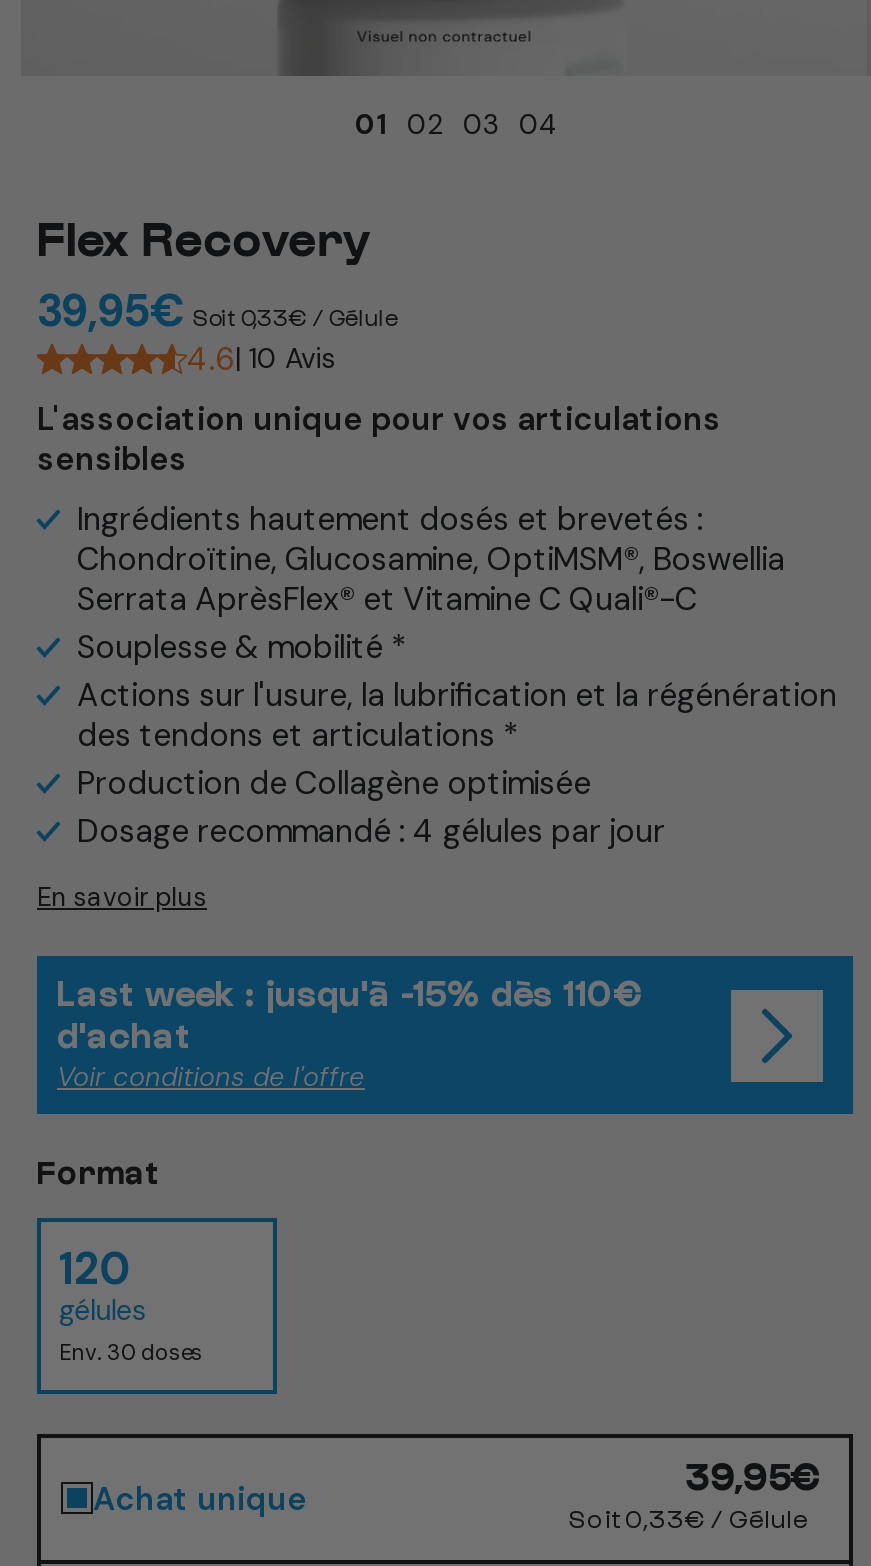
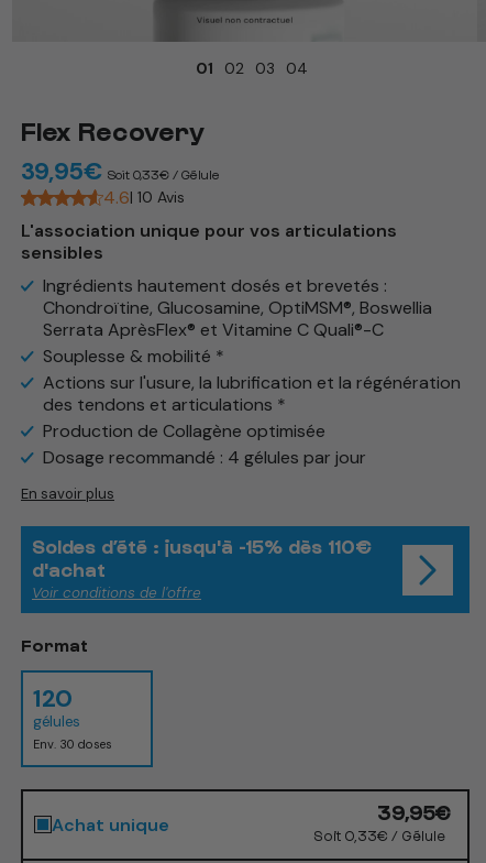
- Last week : jusqu'à -15% dès 110€
+ Soldes d’été : jusqu'à -15% dès 110€
